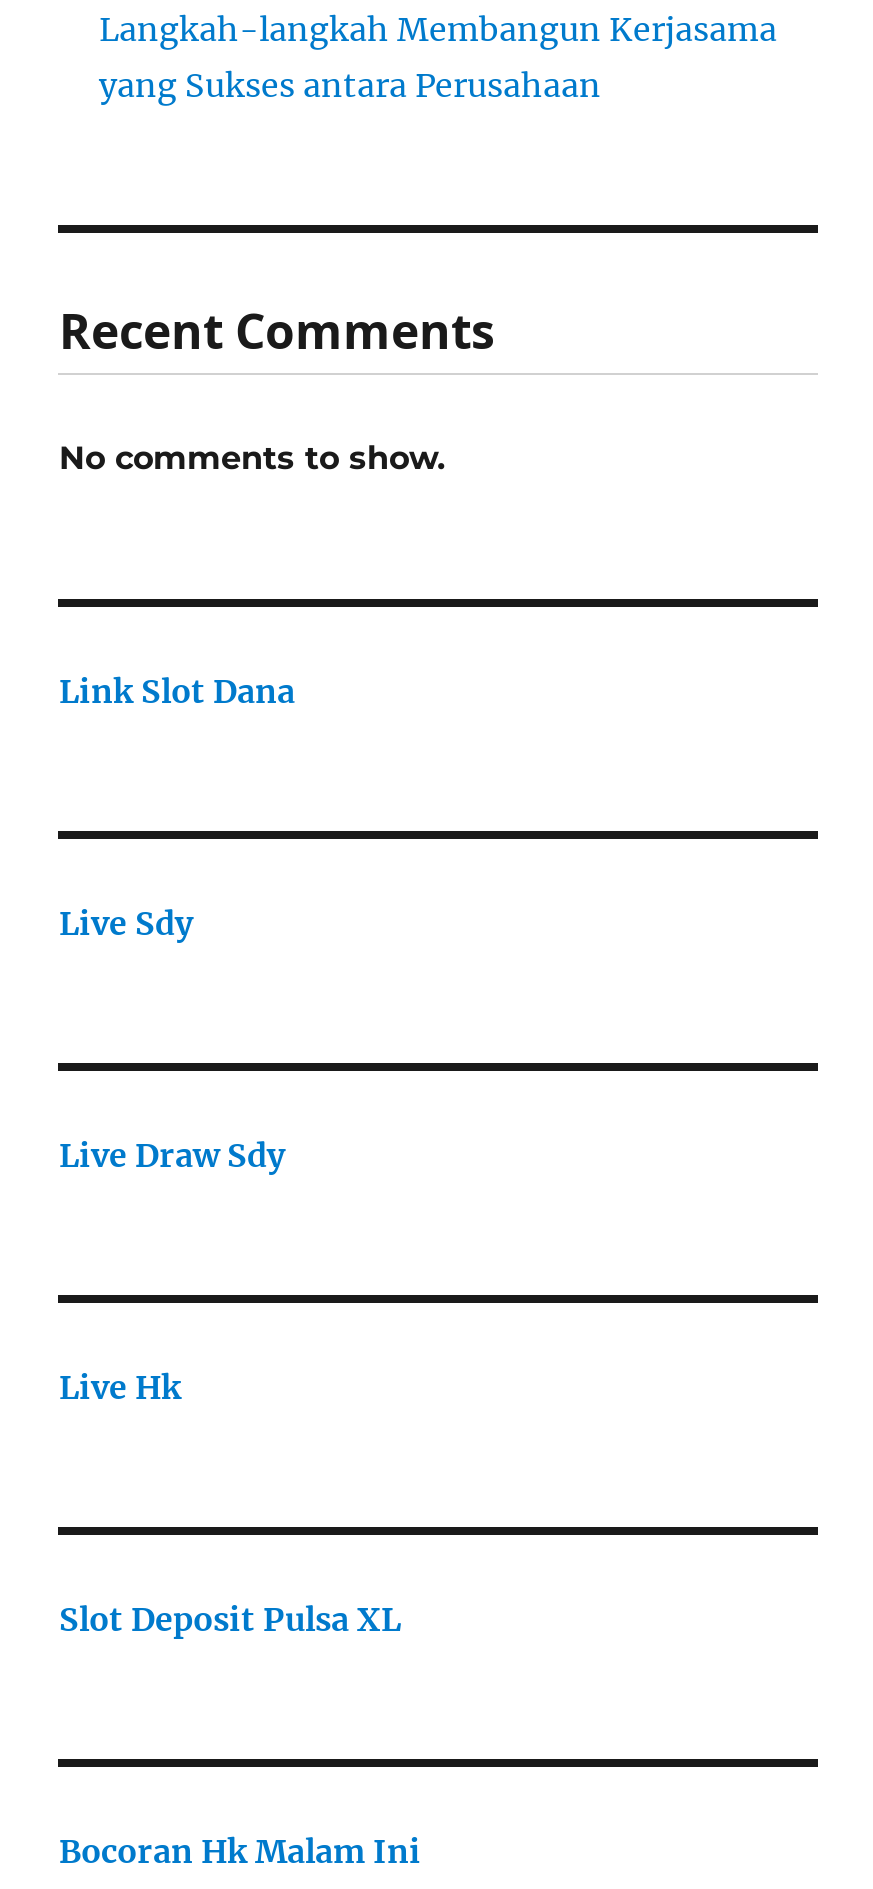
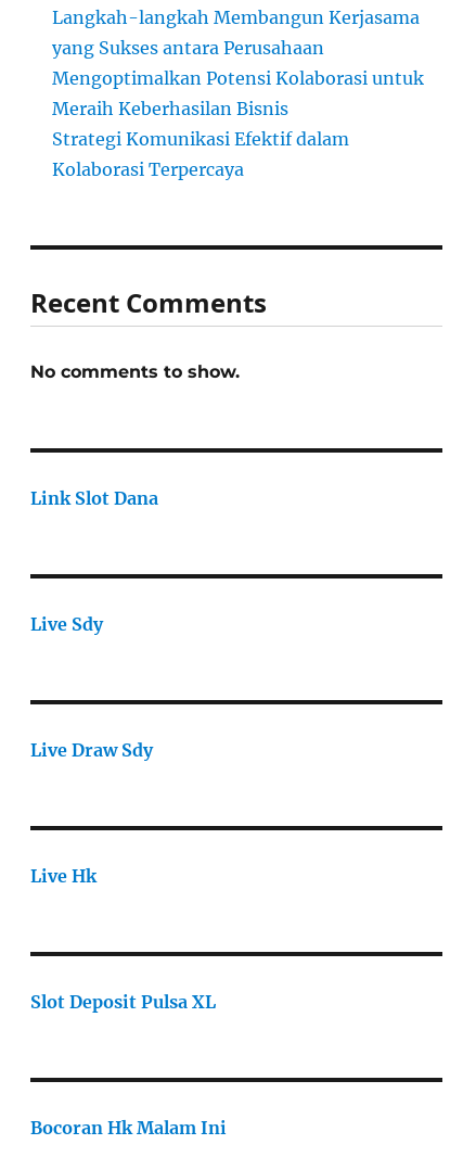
+ Mengoptimalkan Potensi Kolaborasi untuk
+ Meraih Keberhasilan Bisnis
+ Strategi Komunikasi Efektif dalam
+ Kolaborasi Terpercaya
